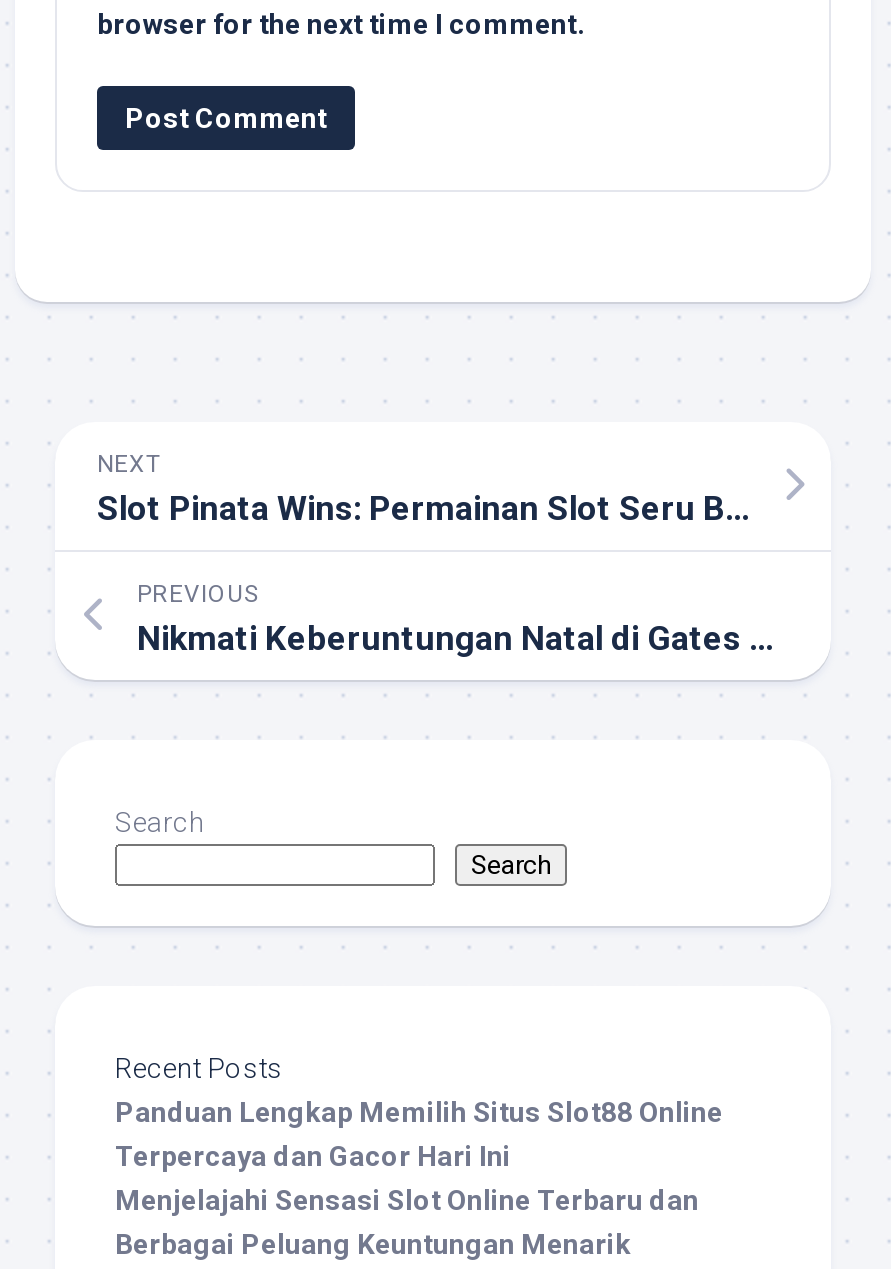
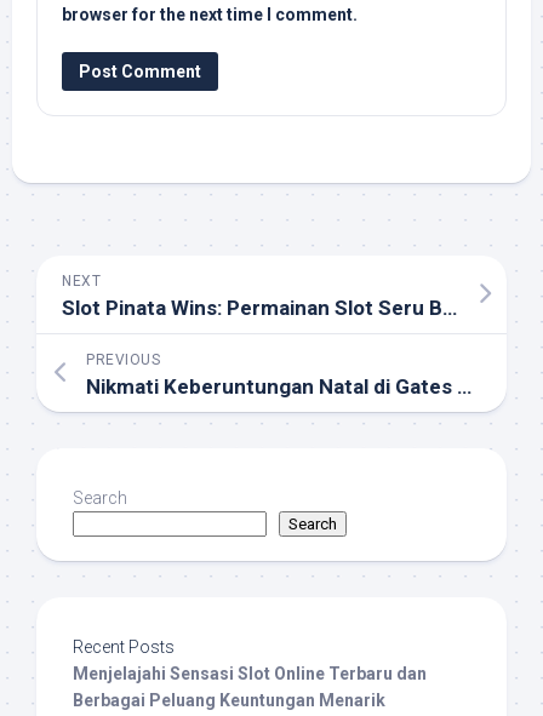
- Panduan Lengkap Memilih Situs Slot88 Online
- Terpercaya dan Gacor Hari Ini
